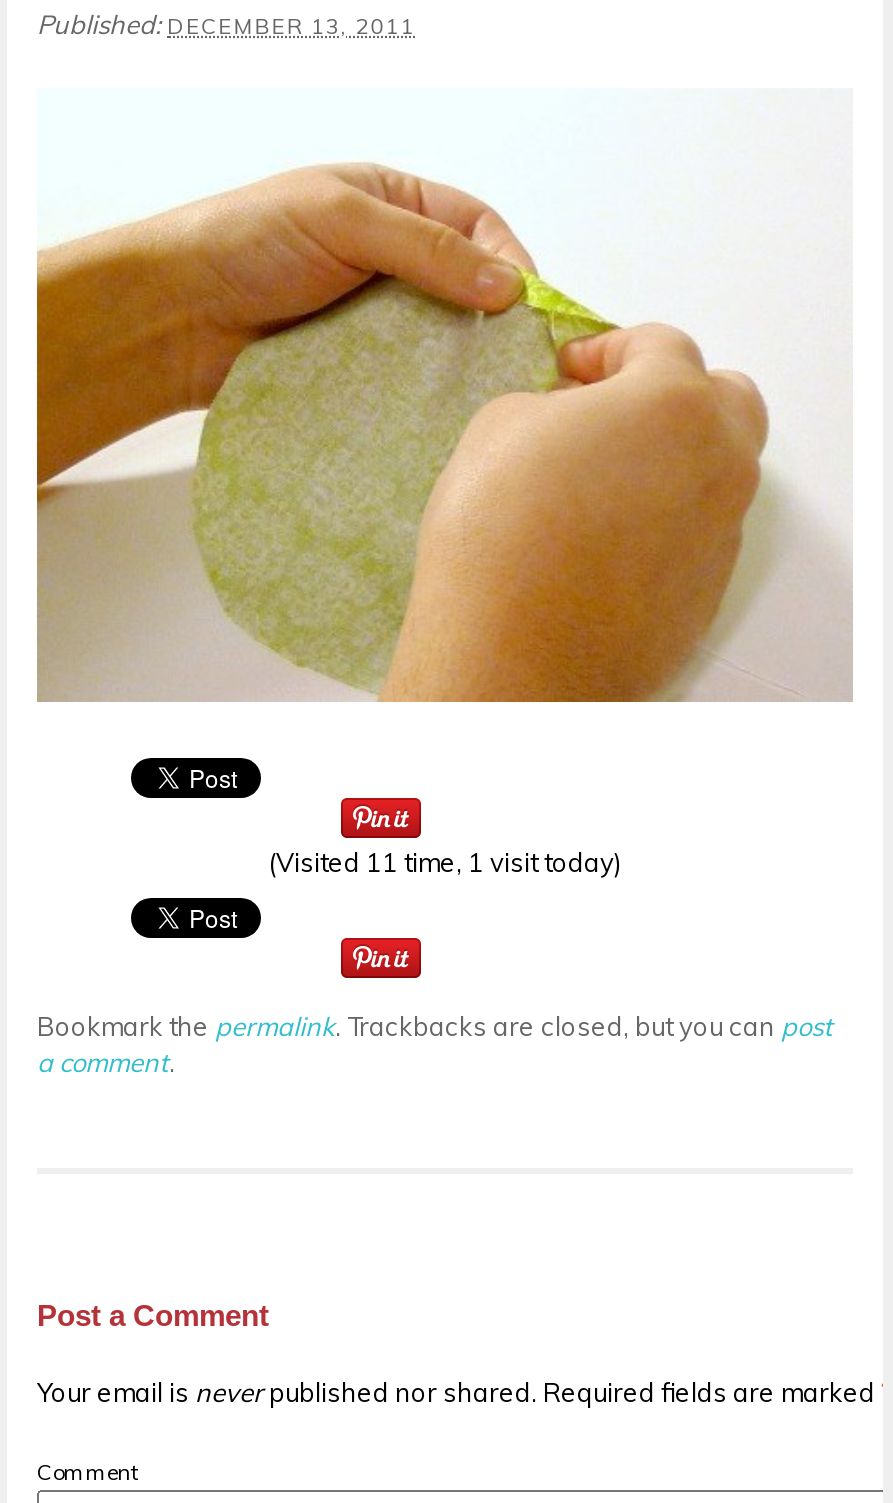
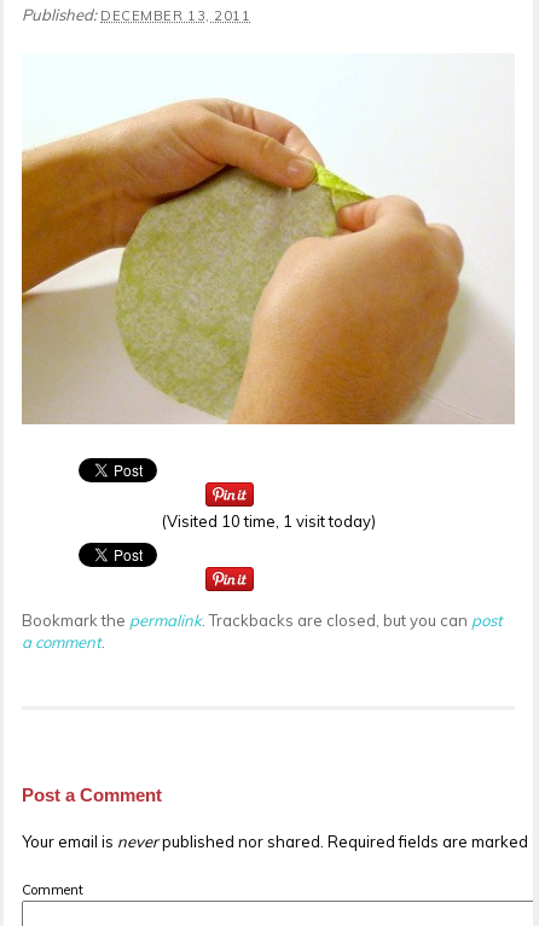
- (Visited 11 time, 1 visit today)
+ (Visited 10 time, 1 visit today)
